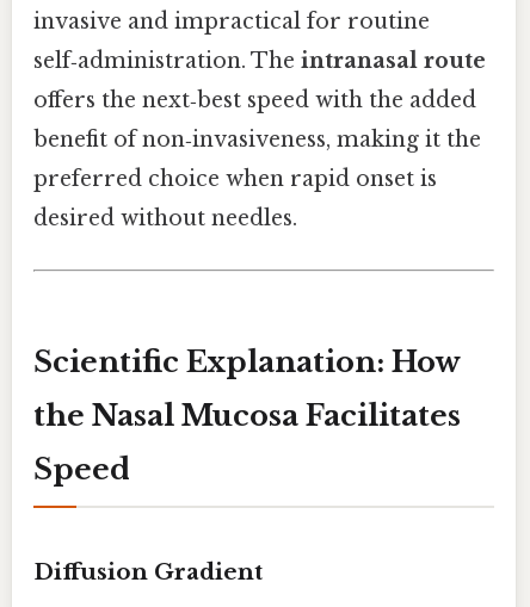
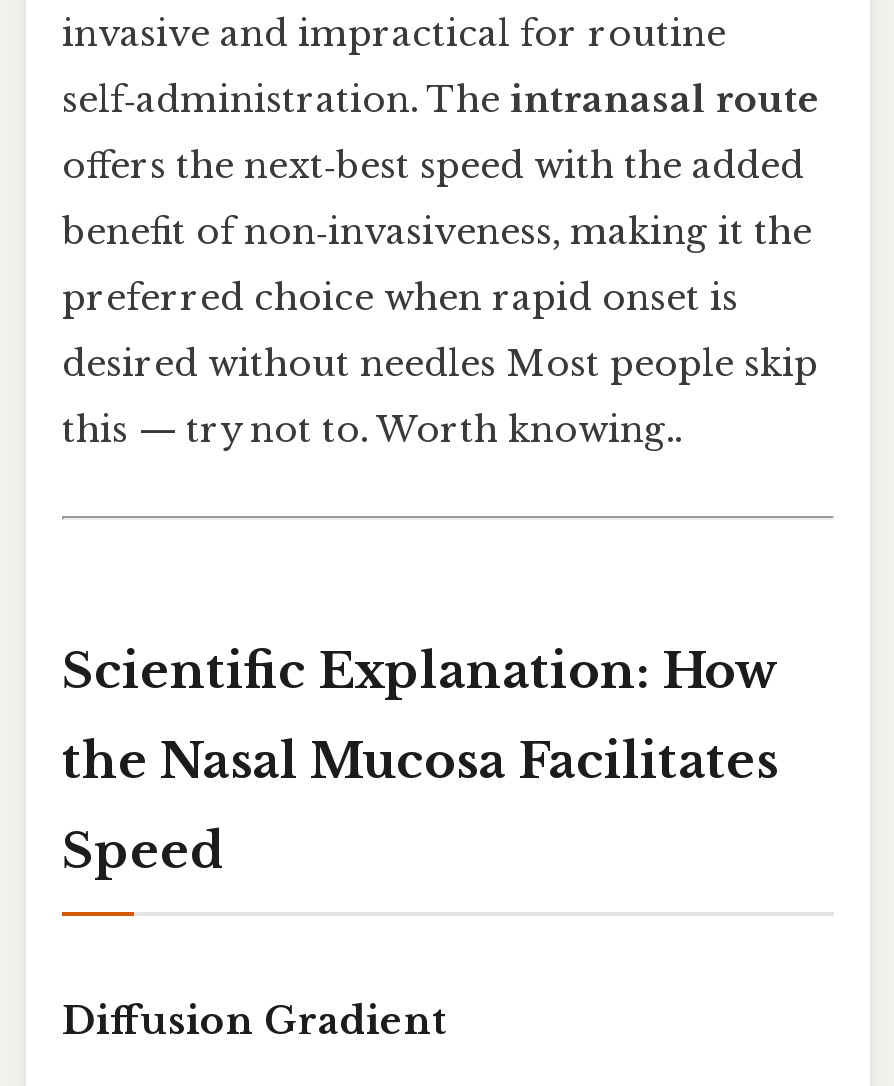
- desired without needles.
+ desired without needles Most people skip
+ this — try not to. Worth knowing..
